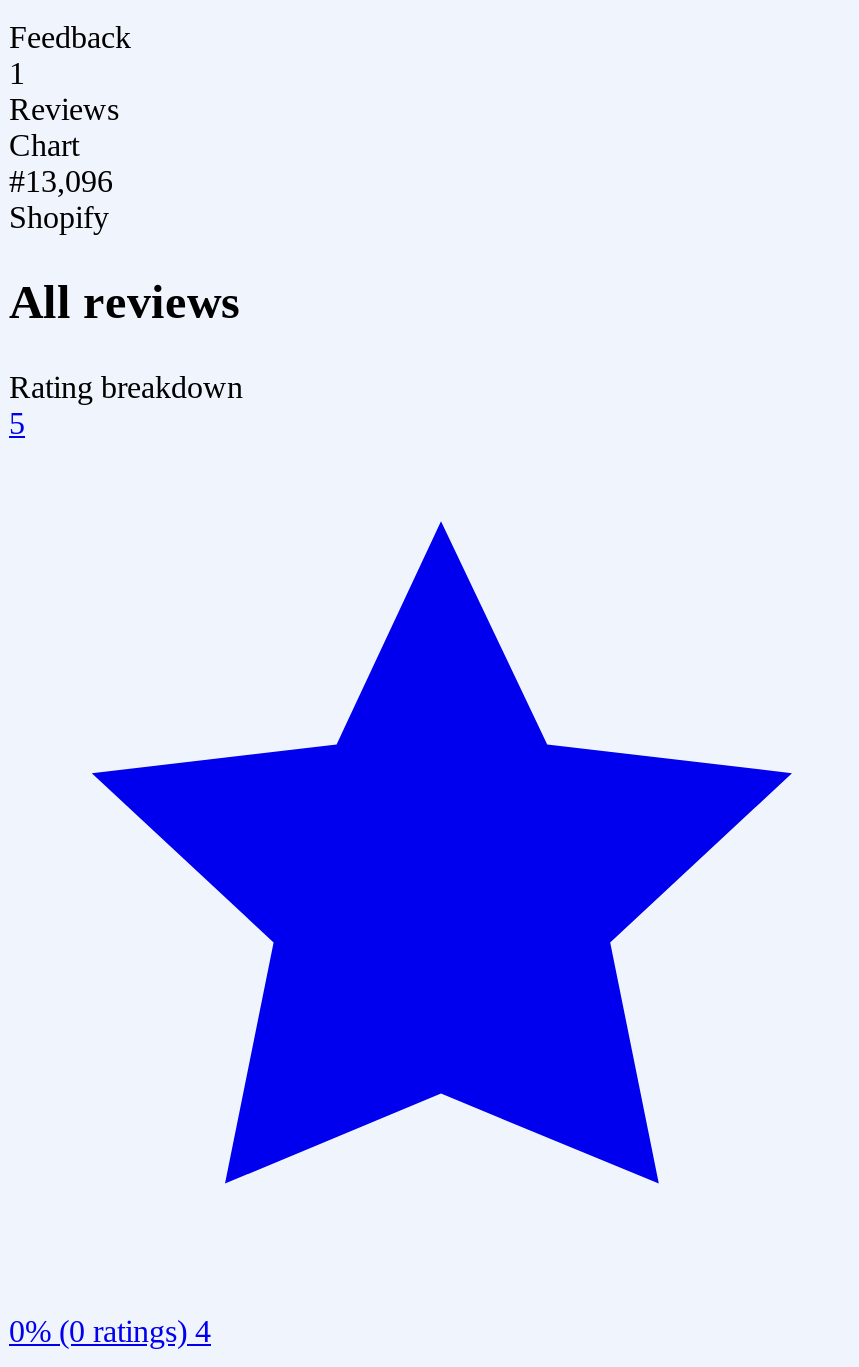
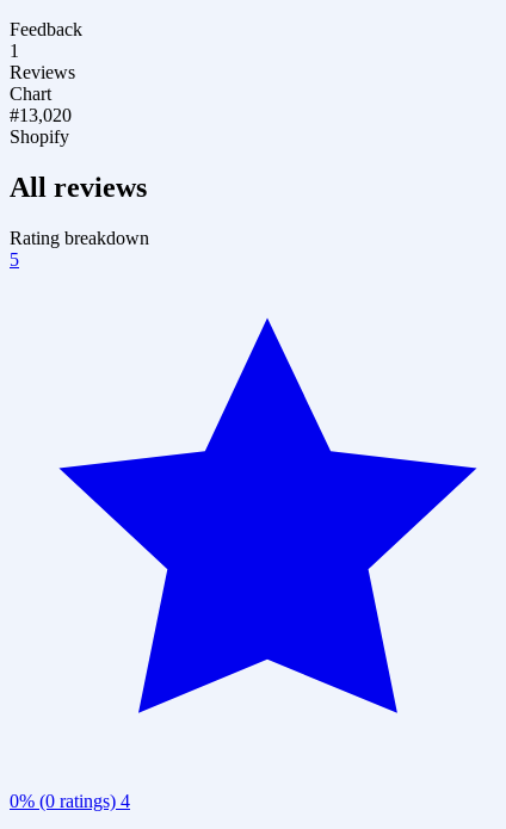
- #13,096
+ #13,020
